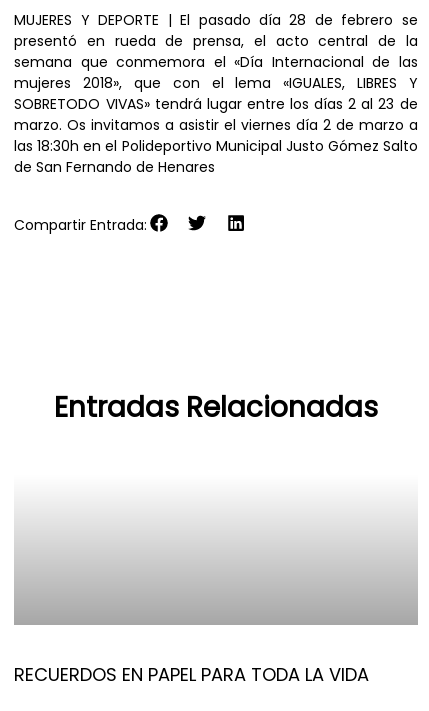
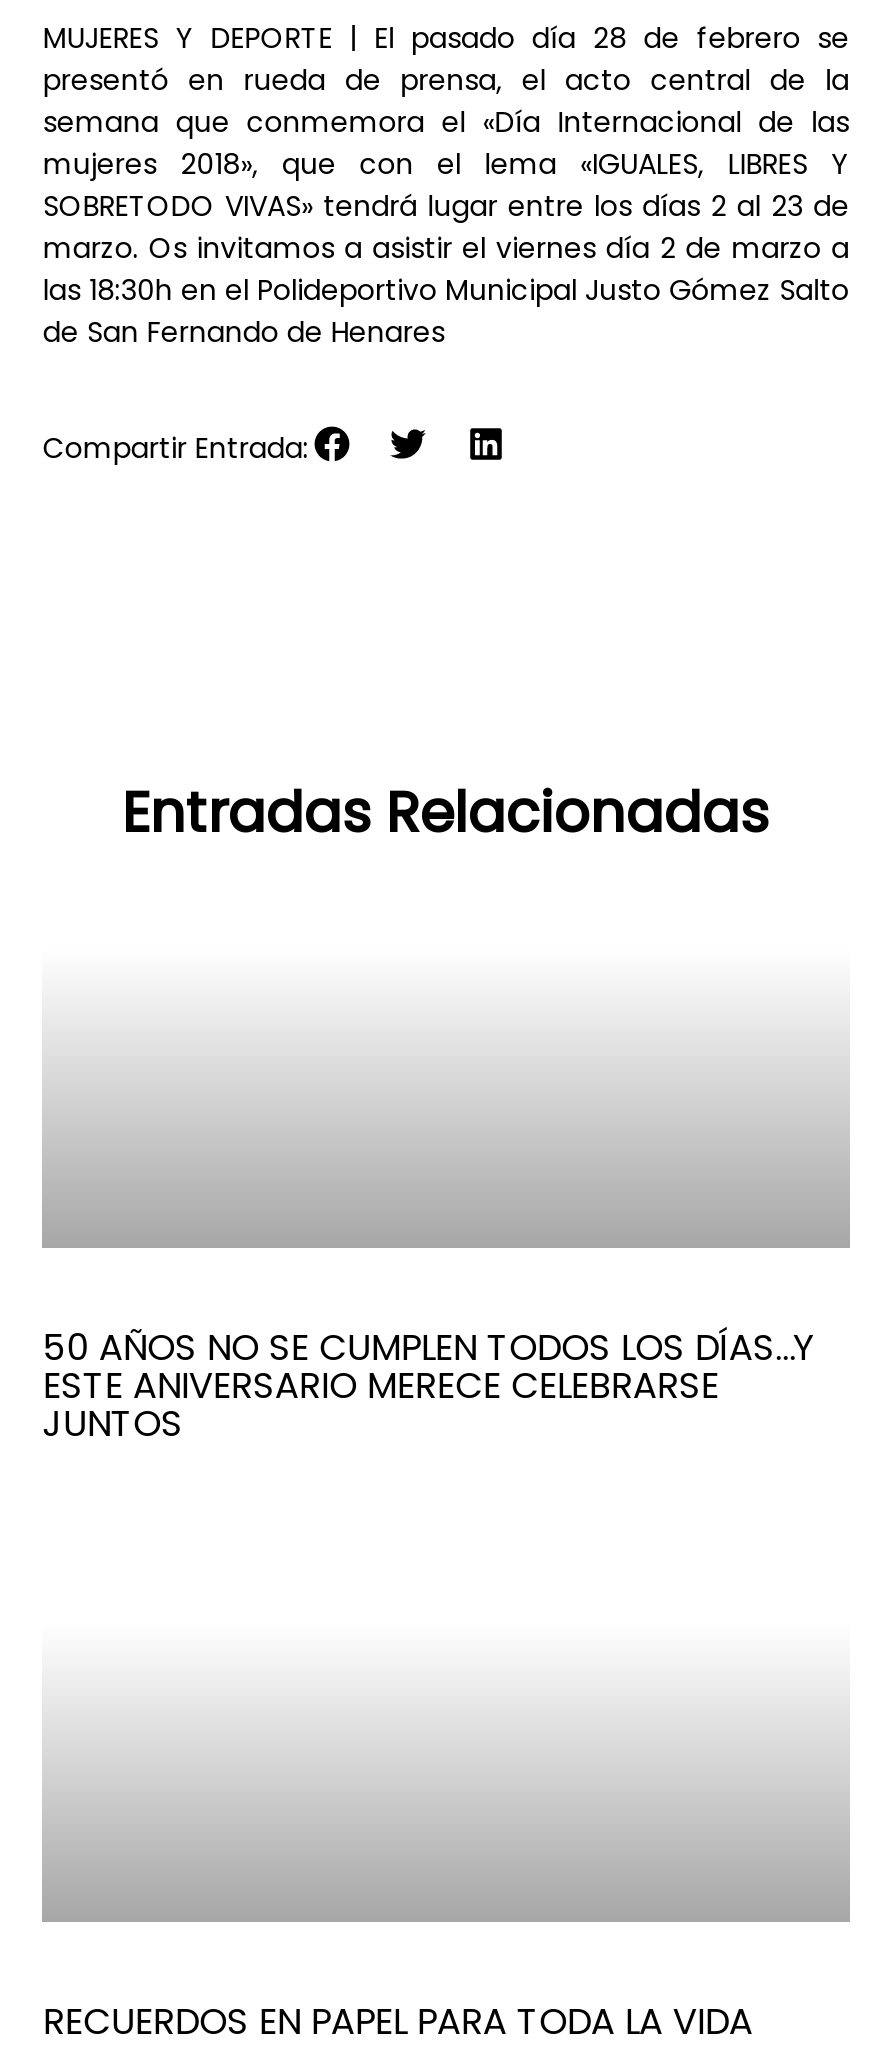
+ 50 AÑOS NO SE CUMPLEN TODOS LOS DÍAS…Y
+ ESTE ANIVERSARIO MERECE CELEBRARSE
+ JUNTOS
